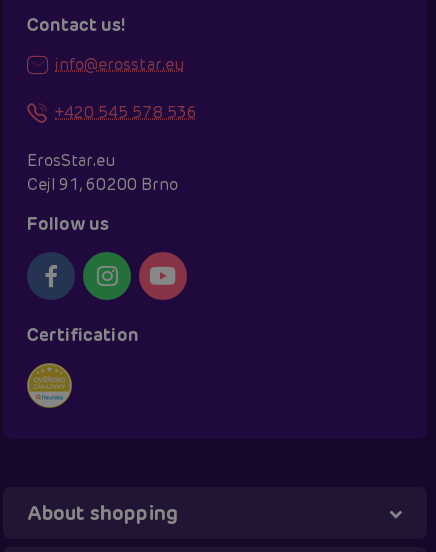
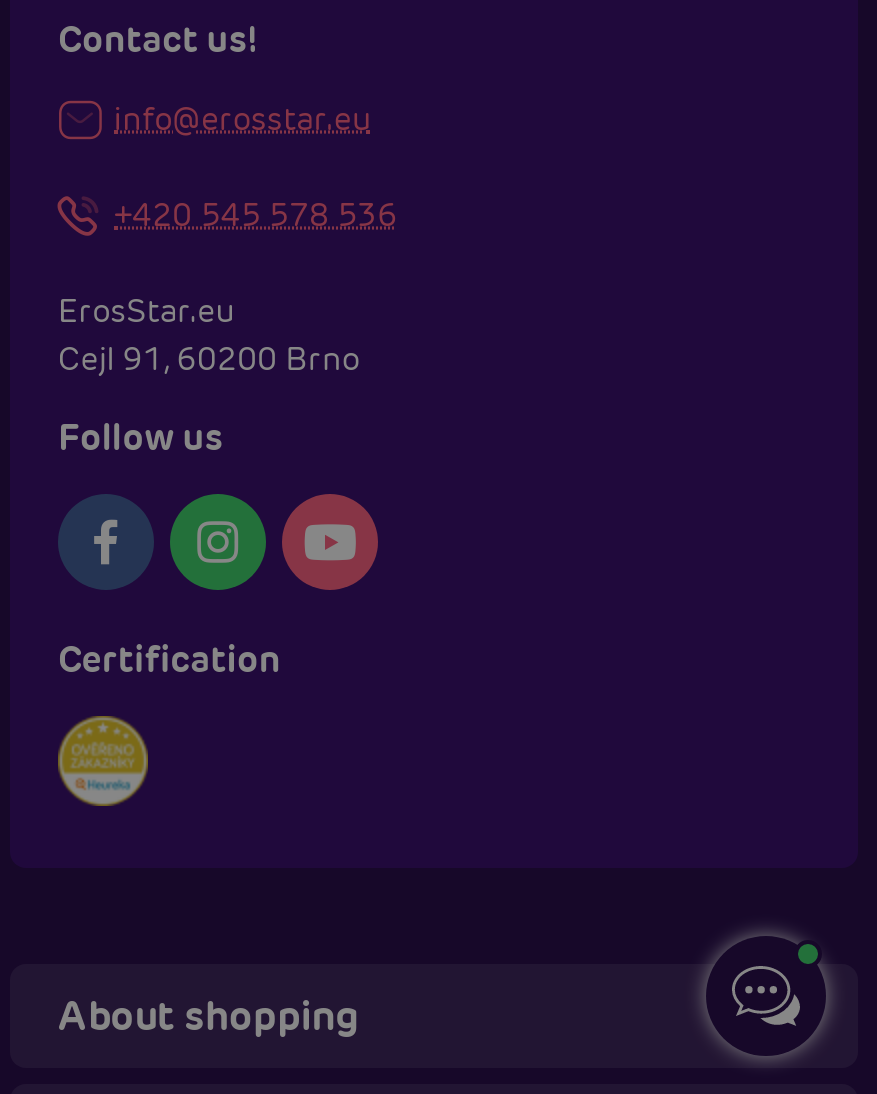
+ [image]
